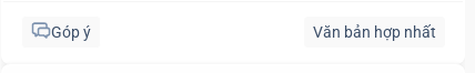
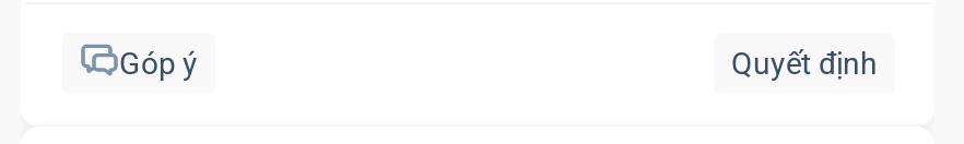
- Văn bản hợp nhất
+ Quyết định
